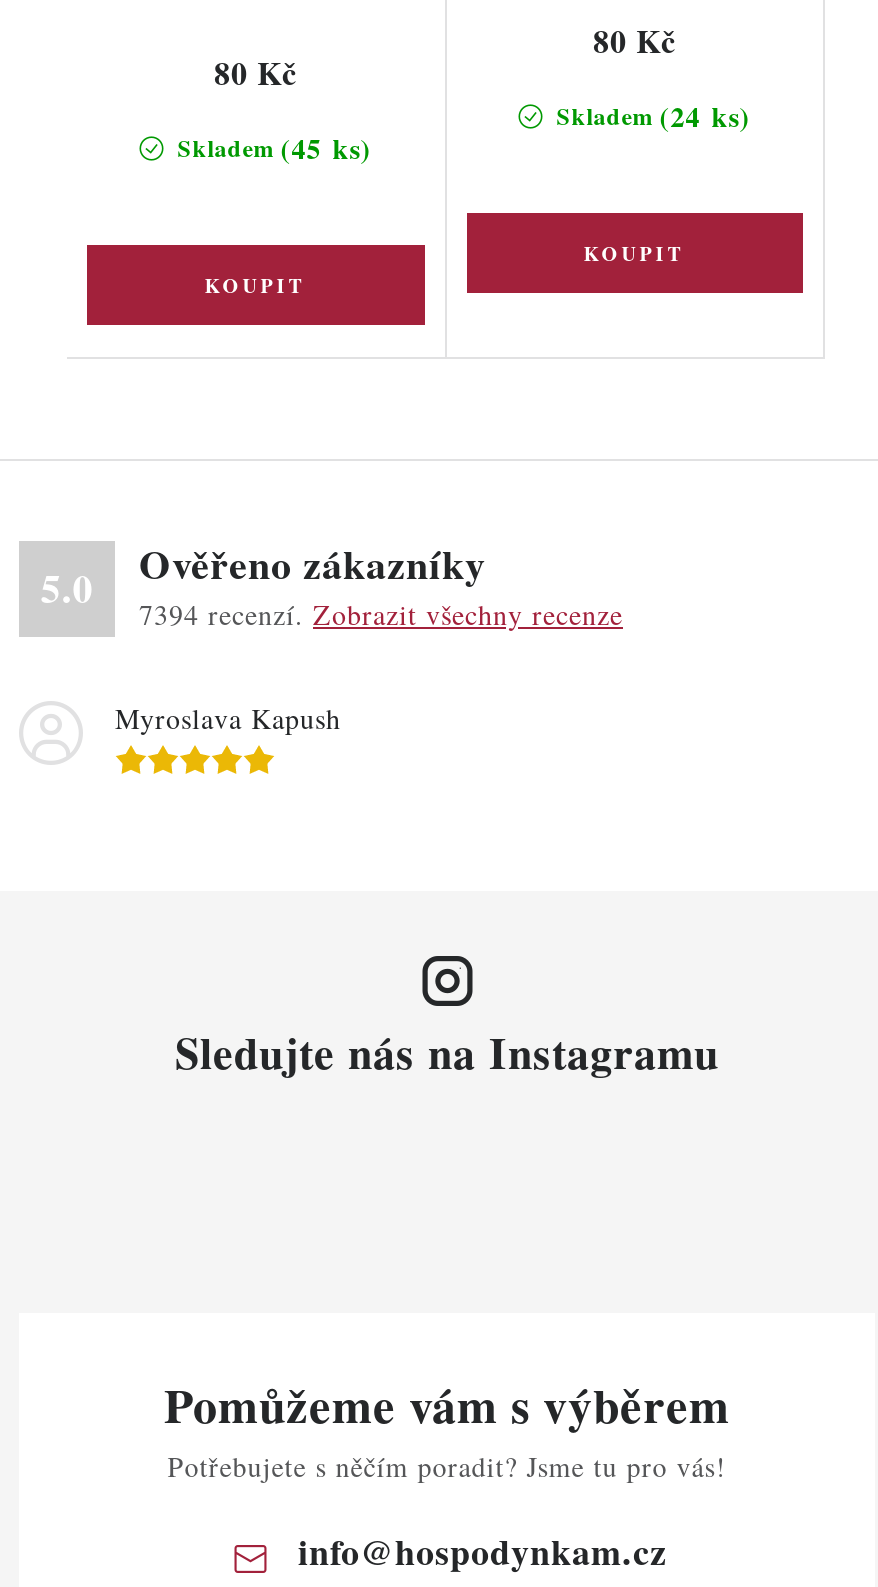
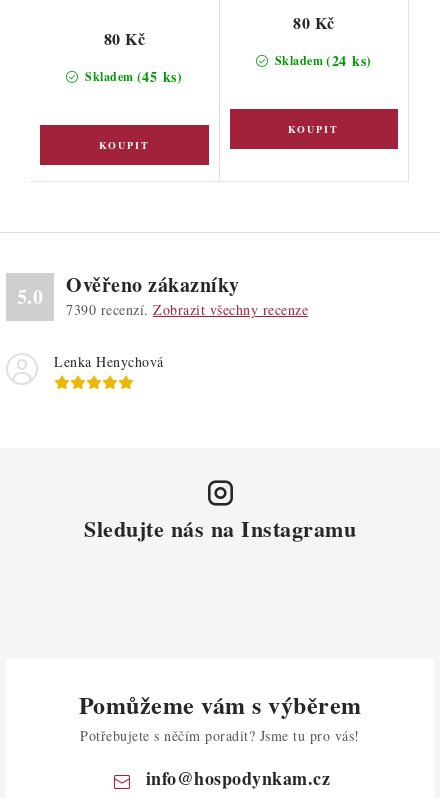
- 7394 recenzí. Zobrazit všechny recenze
+ 7390 recenzí. Zobrazit všechny recenze

- Myroslava Kapush
+ Lenka Henychová
